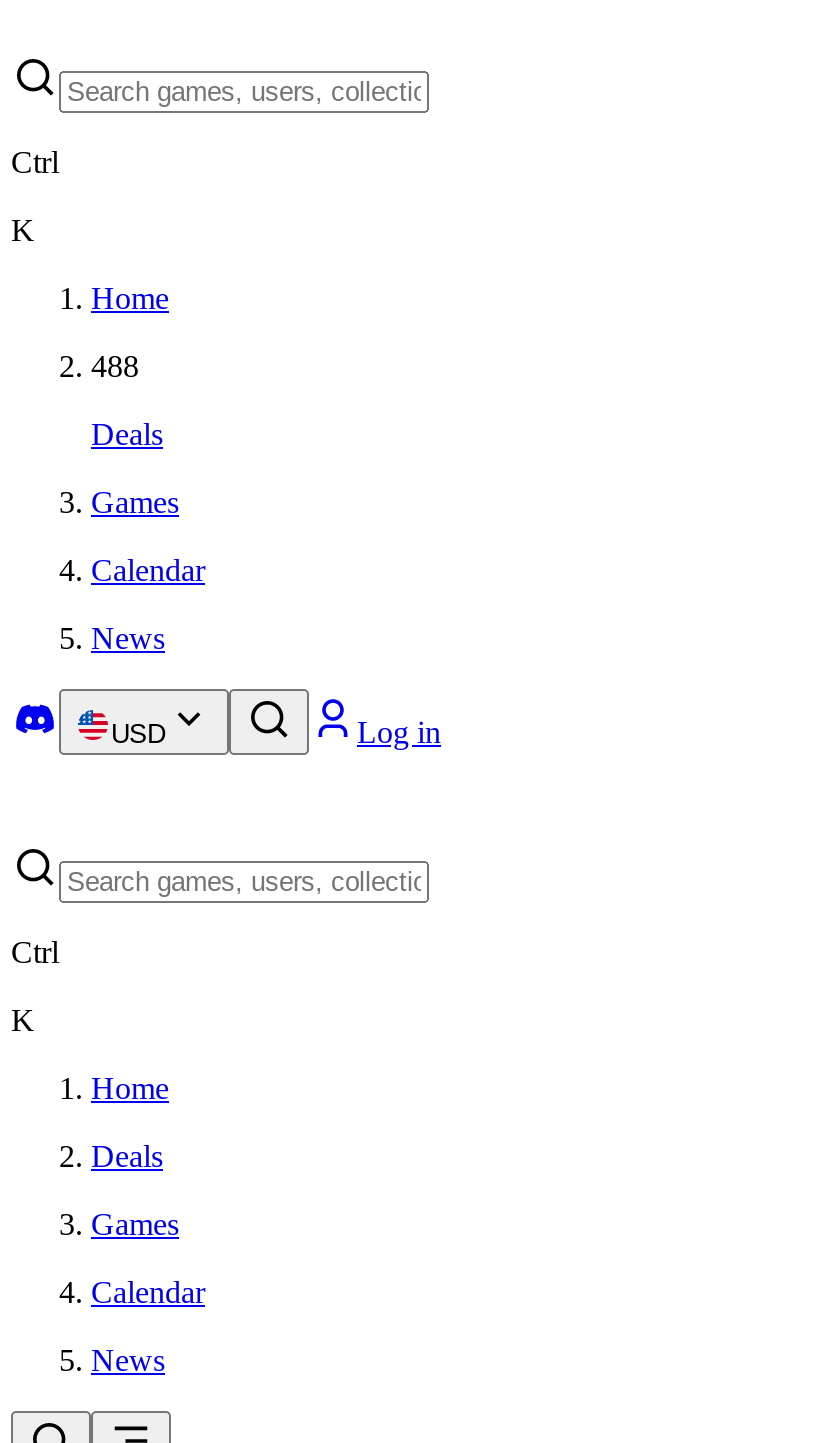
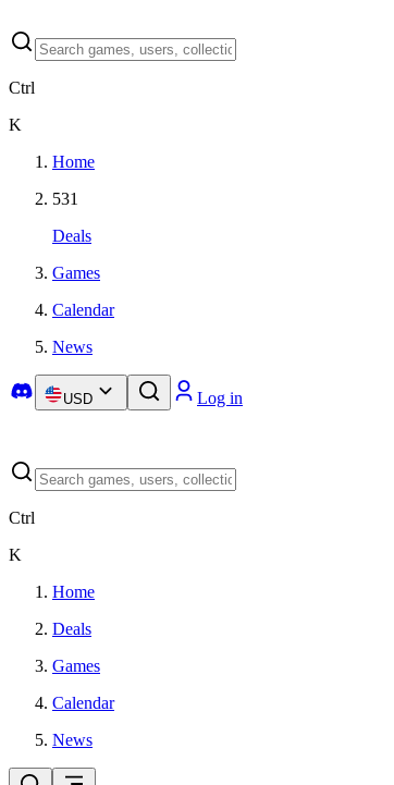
- 488
+ 531
